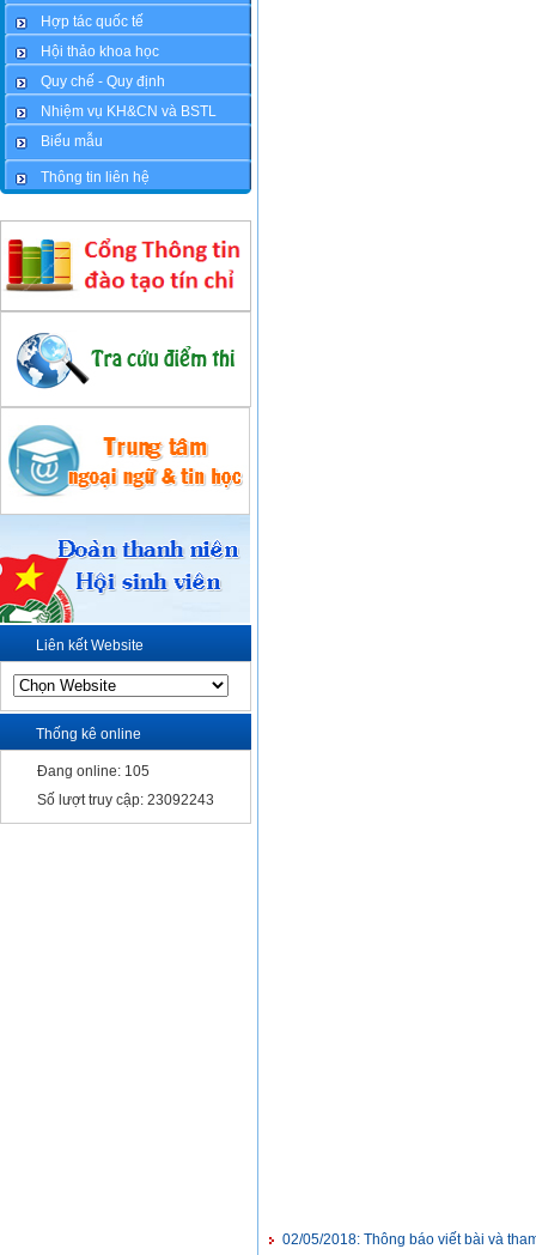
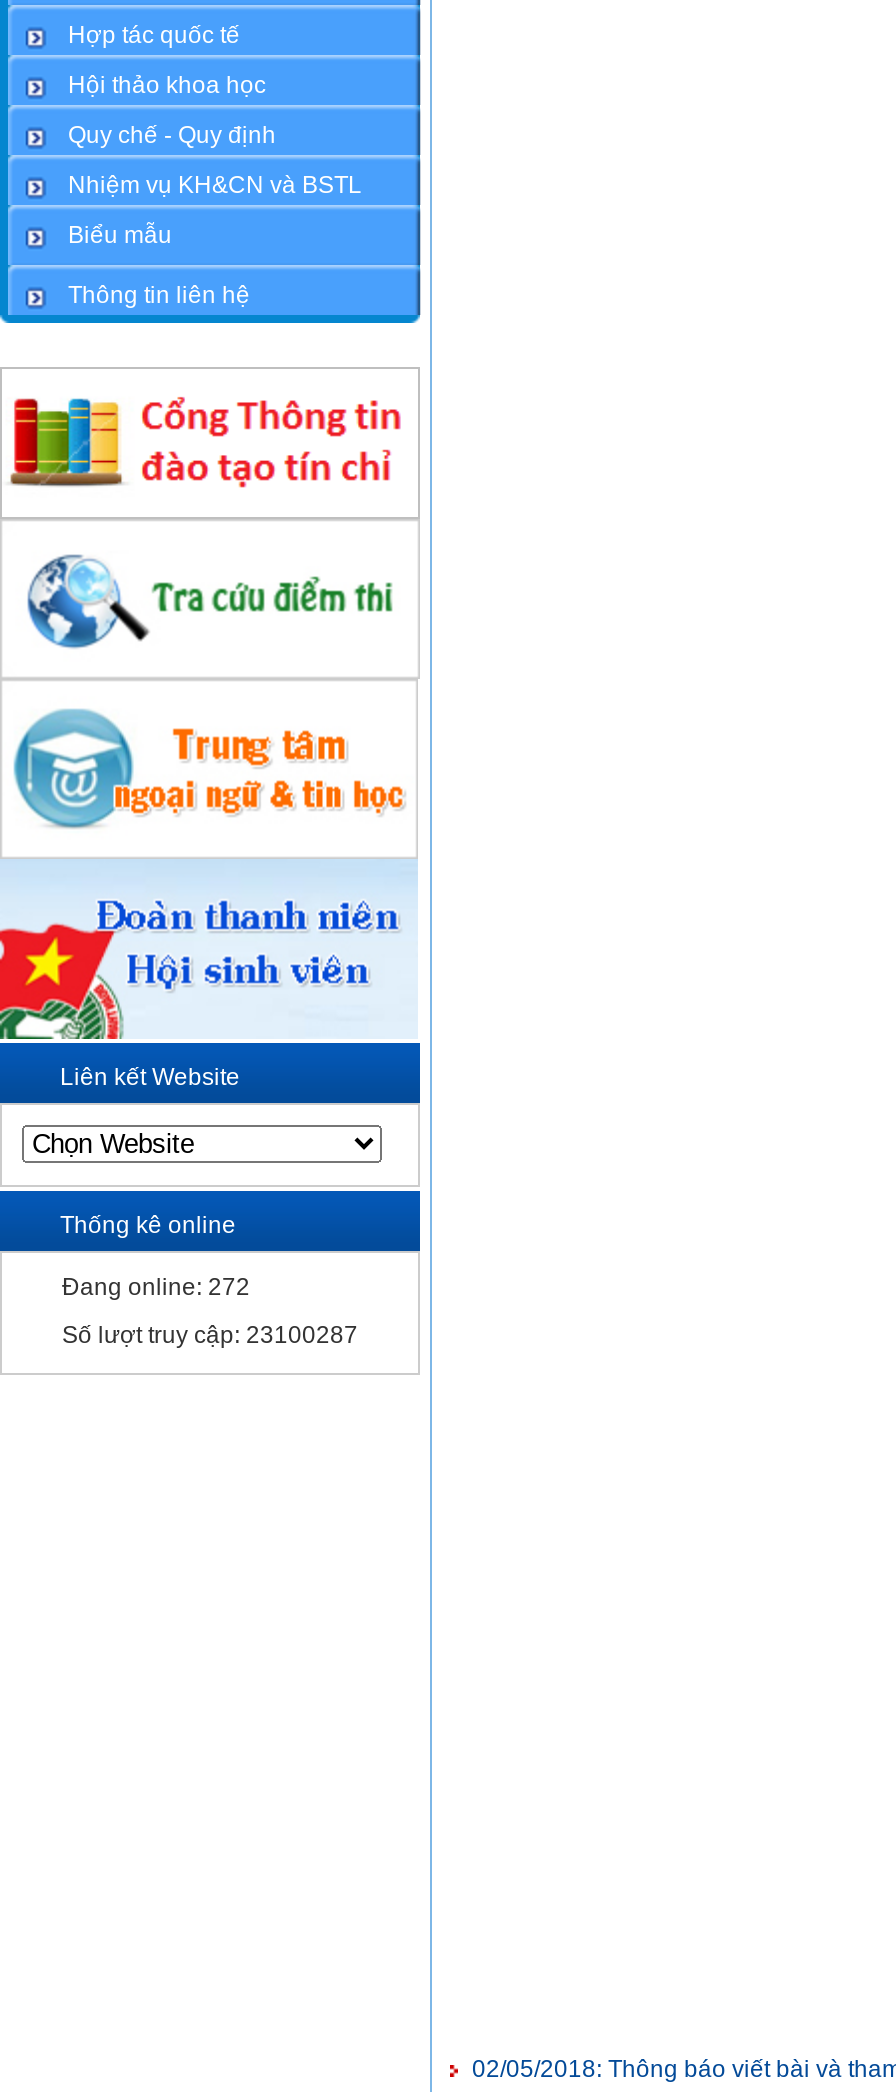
- Đang online: 105
+ Đang online: 272

- Số lượt truy cập: 23092243
+ Số lượt truy cập: 23100287
